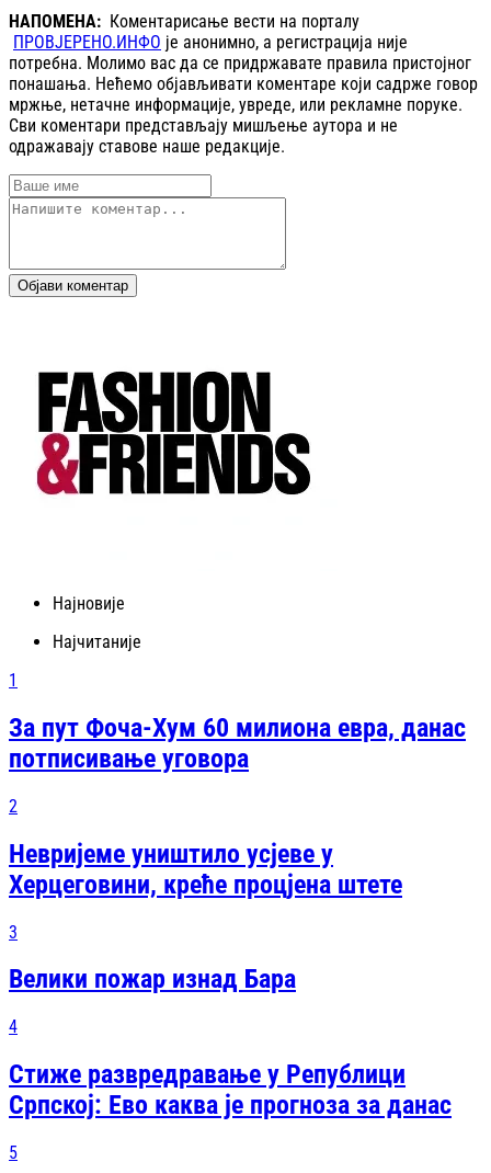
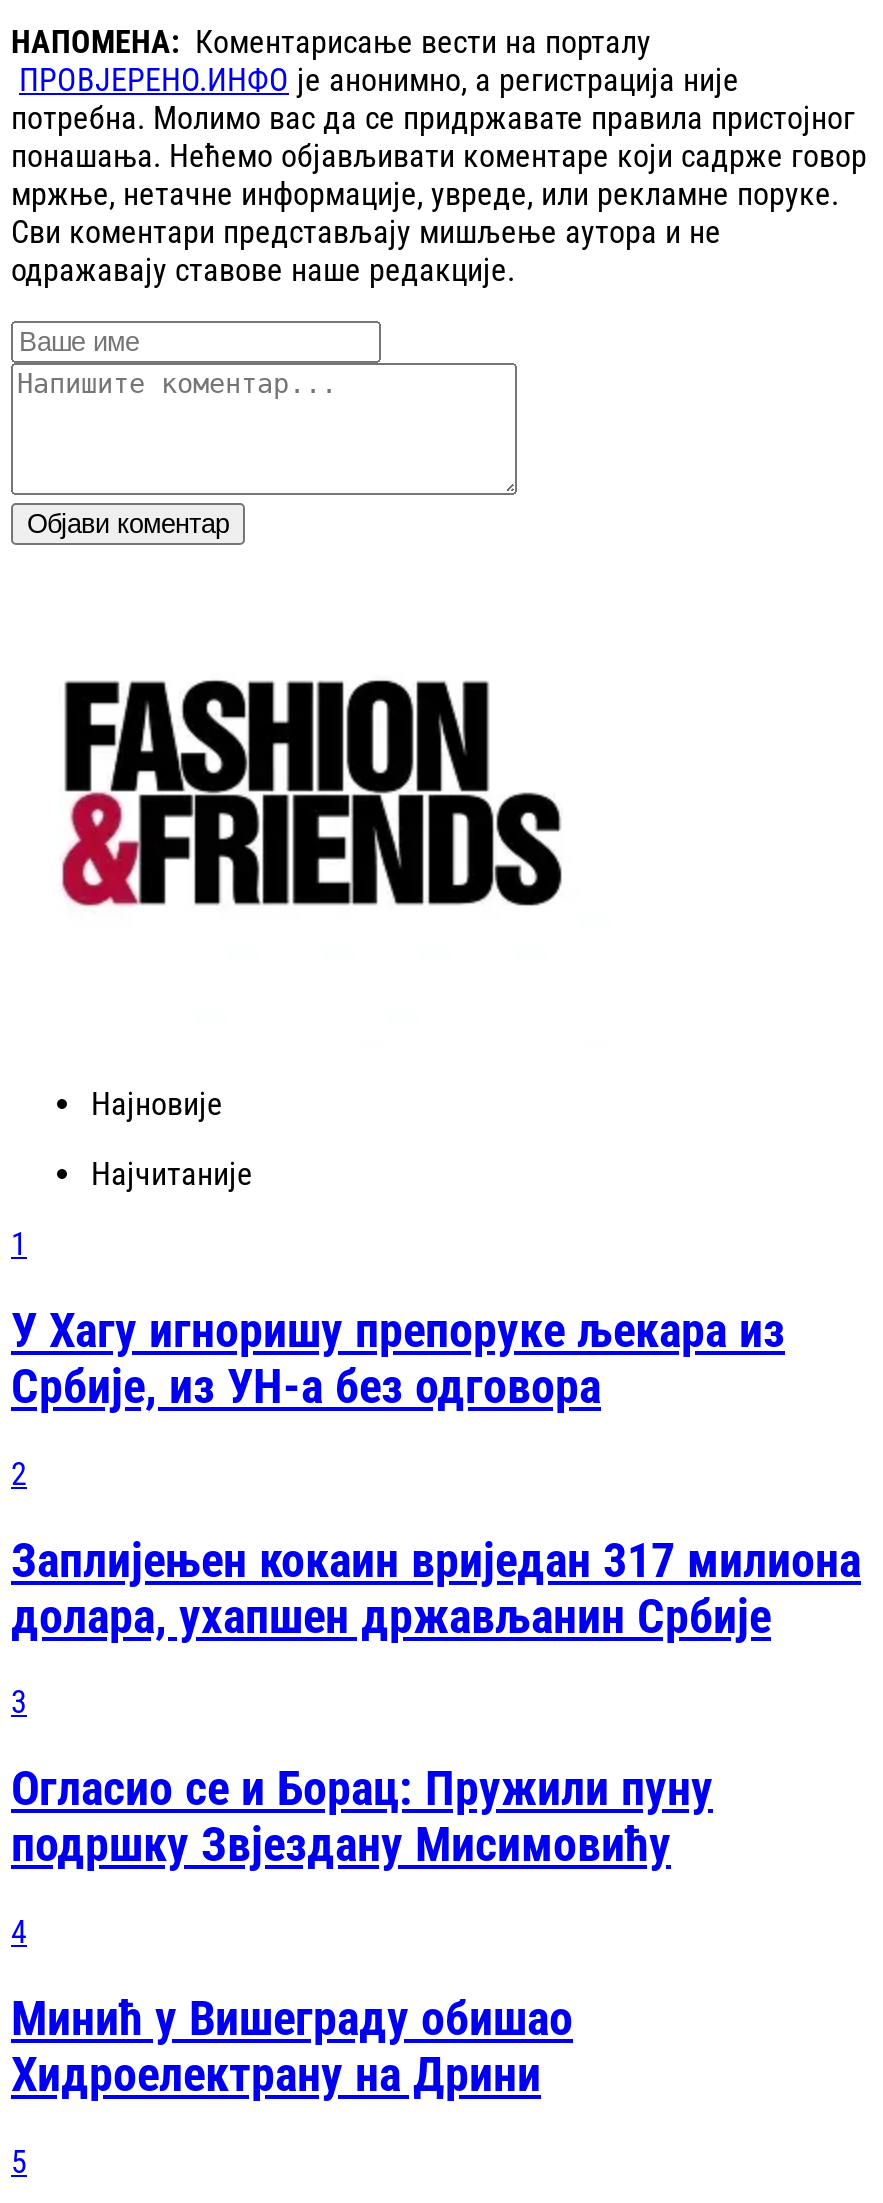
- За пут Фоча-Хум 60 милиона евра, данас
- потписивање уговора
+ У Хагу игноришу препоруке љекара из
+ Србије, из УН-а без одговора

- Невријеме уништило усјеве у
- Херцеговини, креће процјена штете
+ Заплијењен кокаин вриједан 317 милиона
+ долара, ухапшен држављанин Србије

- Велики пожар изнад Бара
+ Огласио се и Борац: Пружили пуну
+ подршку Звјездану Мисимовићу

- Стиже развредравање у Републици
- Српској: Ево каква је прогноза за данас
+ Минић у Вишеграду обишао
+ Хидроелектрану на Дрини
